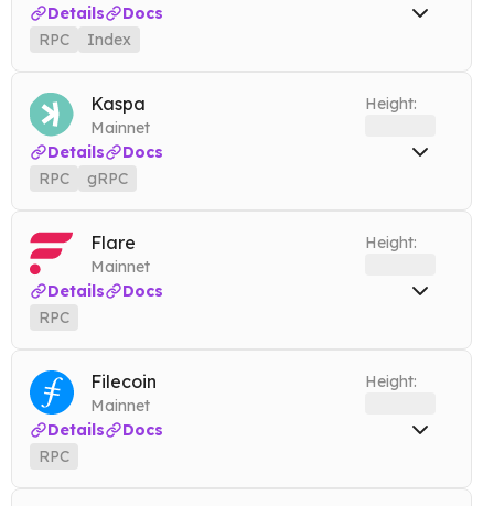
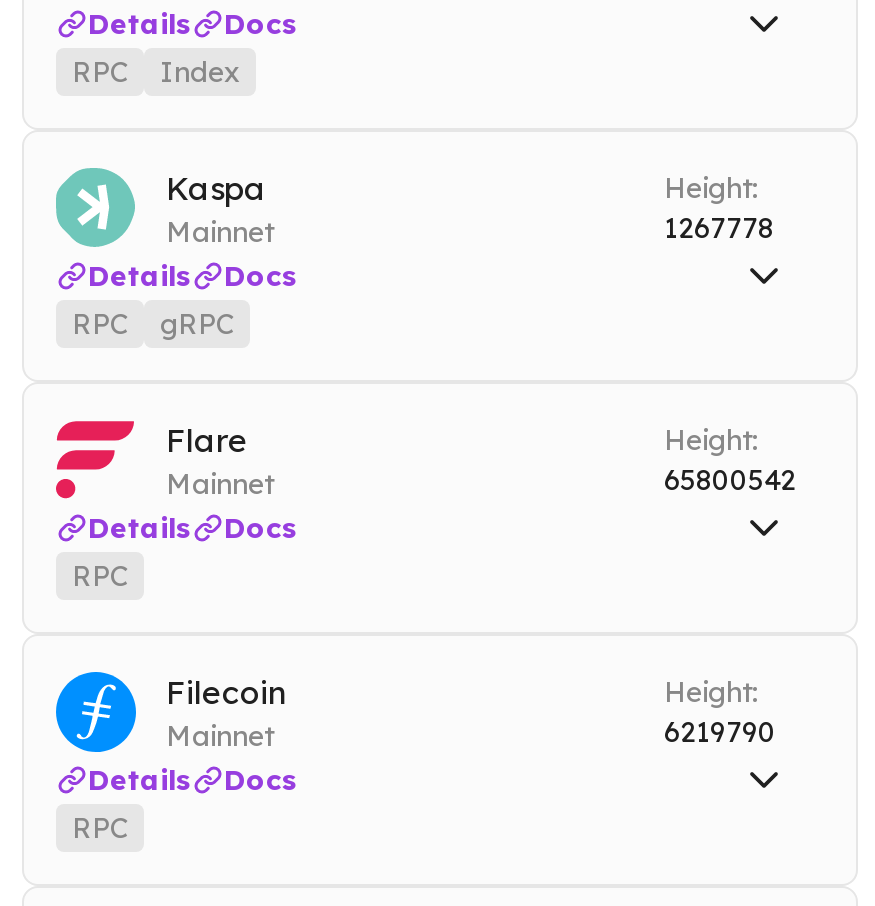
+ 1267778

+ 65800542

+ 6219790
